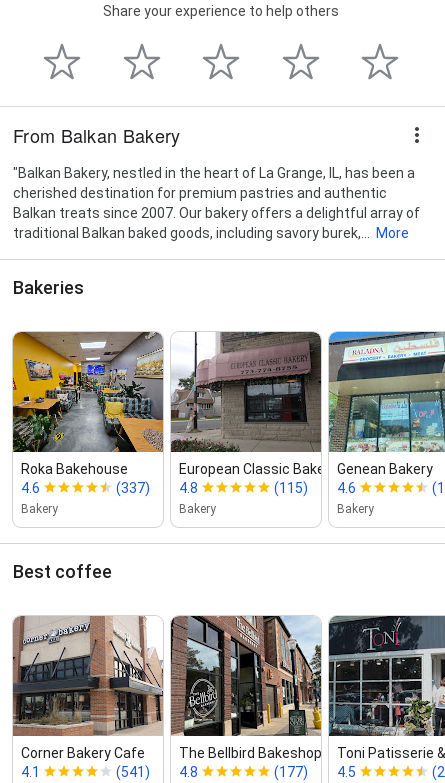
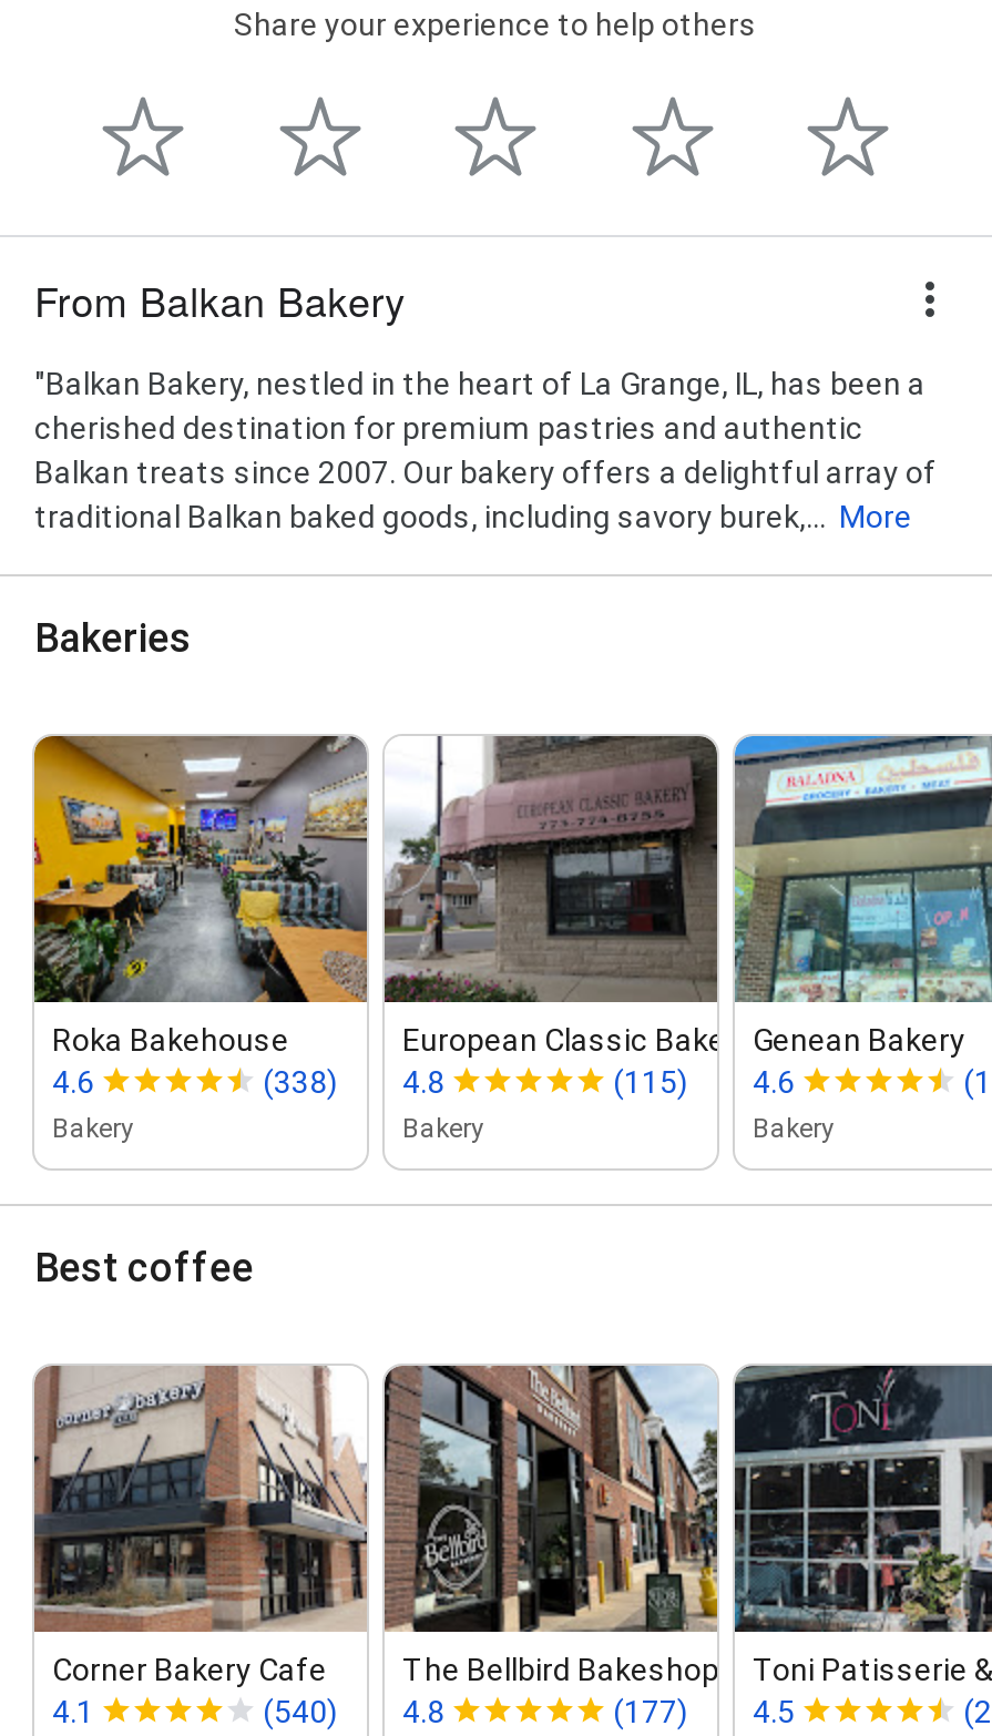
- (337) 4.8
+ (338) 4.8

- (541) 4.8
+ (540) 4.8
